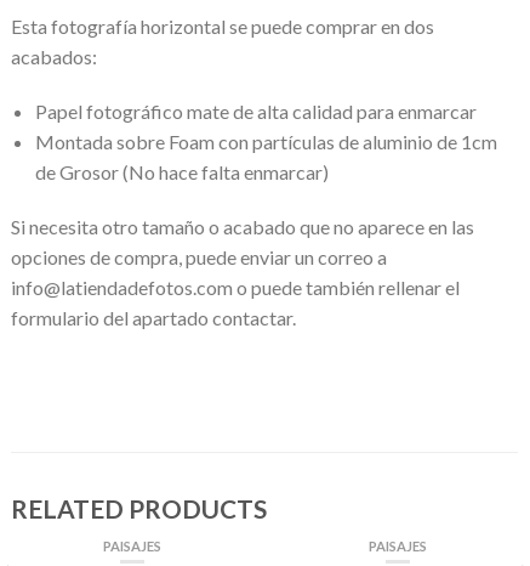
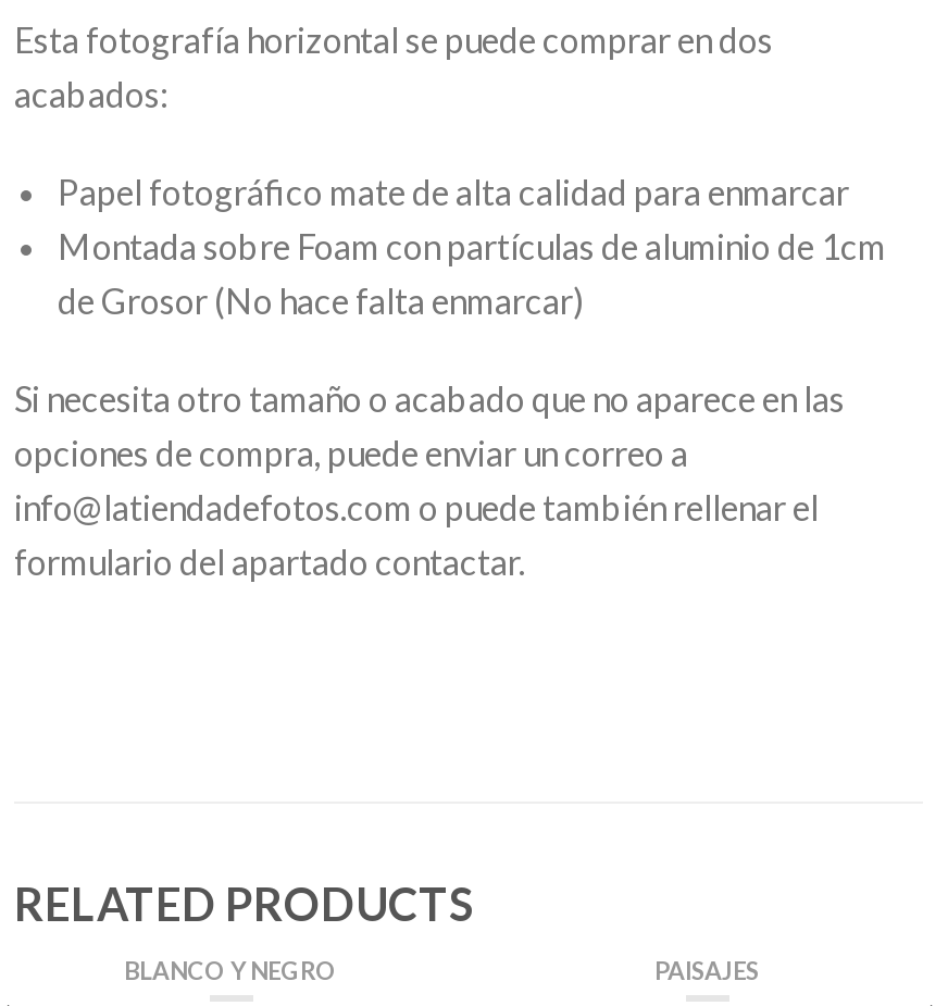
- PAISAJES
+ BLANCO Y NEGRO
